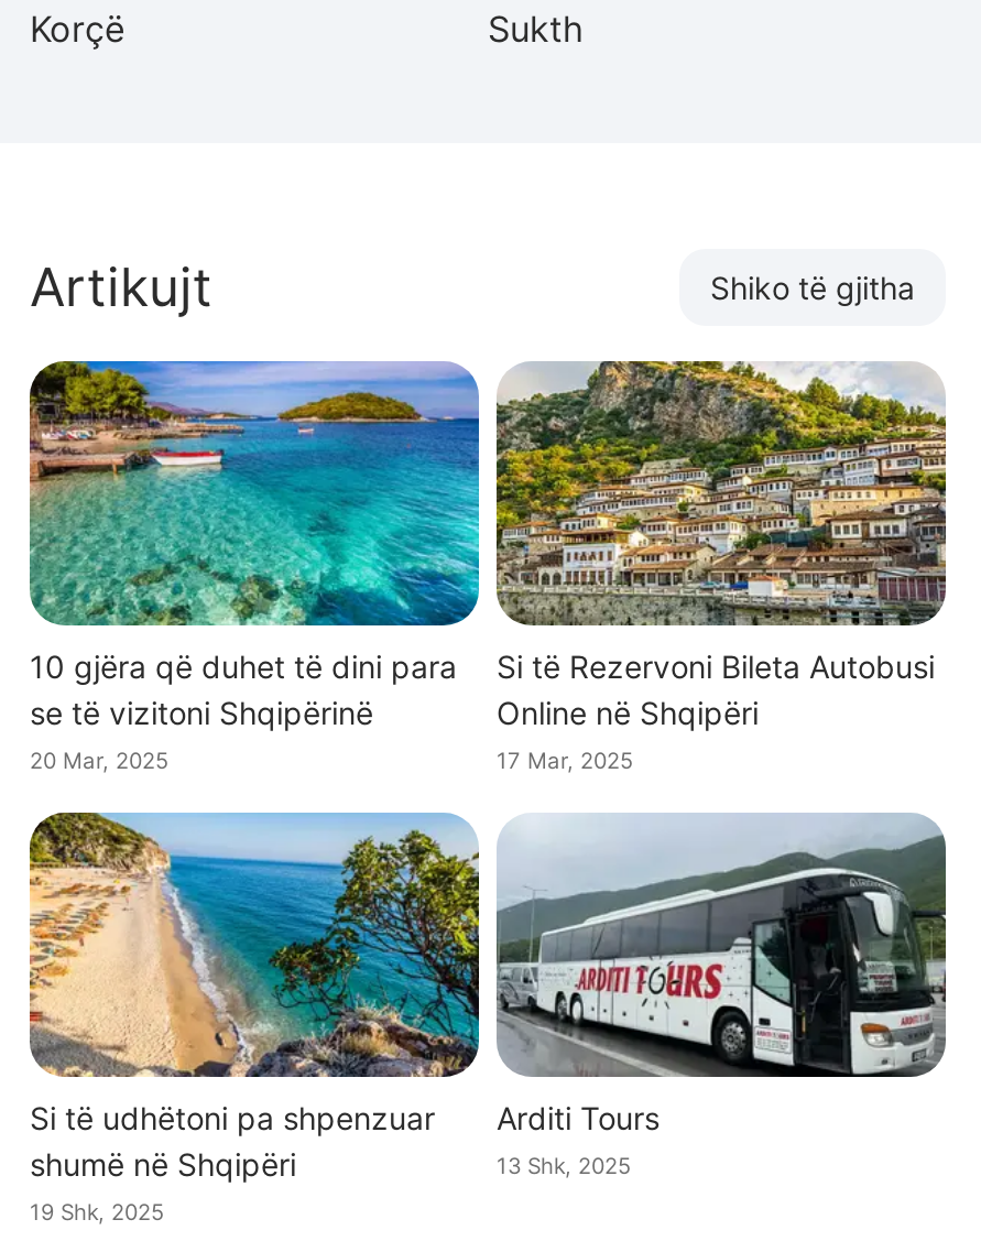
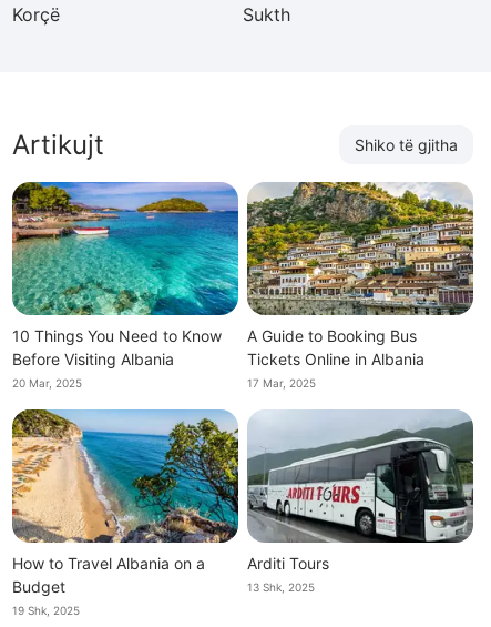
- 10 gjëra që duhet të dini para
- se të vizitoni Shqipërinë
+ 10 Things You Need to Know
+ Before Visiting Albania

- Si të Rezervoni Bileta Autobusi
- Online në Shqipëri
+ A Guide to Booking Bus
+ Tickets Online in Albania

- Si të udhëtoni pa shpenzuar
- shumë në Shqipëri
+ How to Travel Albania on a
+ Budget
